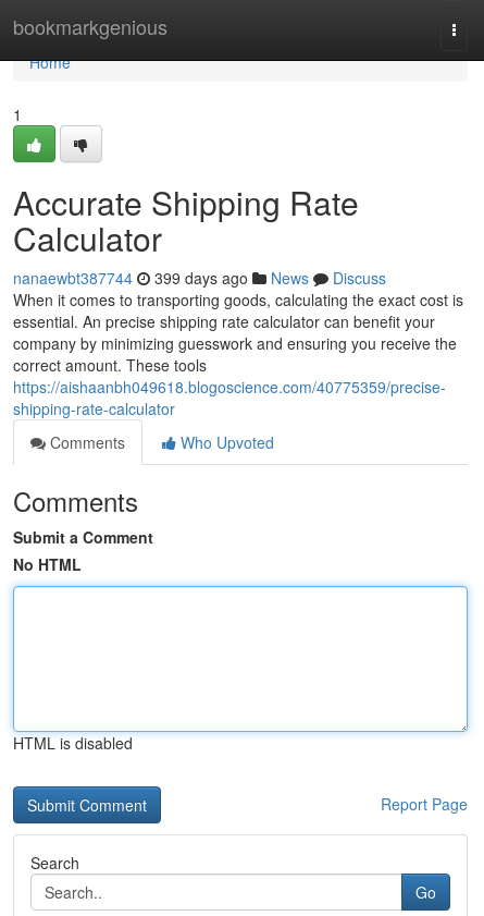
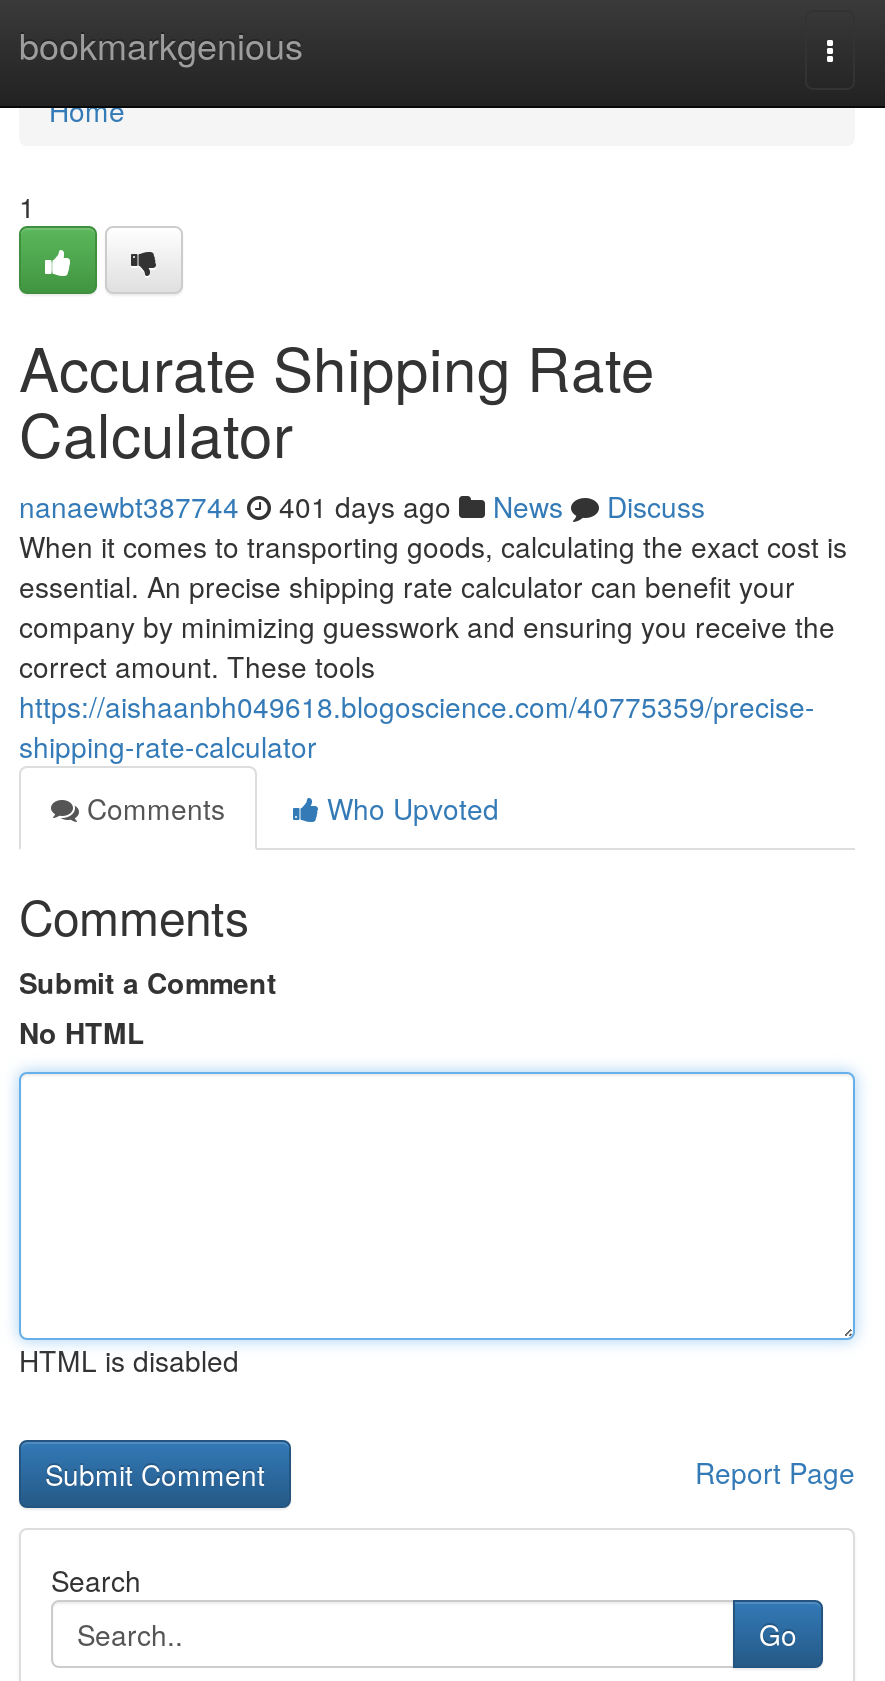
- nanaewbt387744 399 days ago News Discuss
+ nanaewbt387744 401 days ago News Discuss
